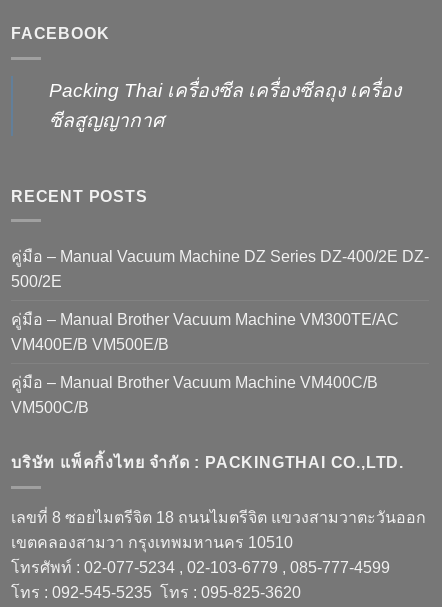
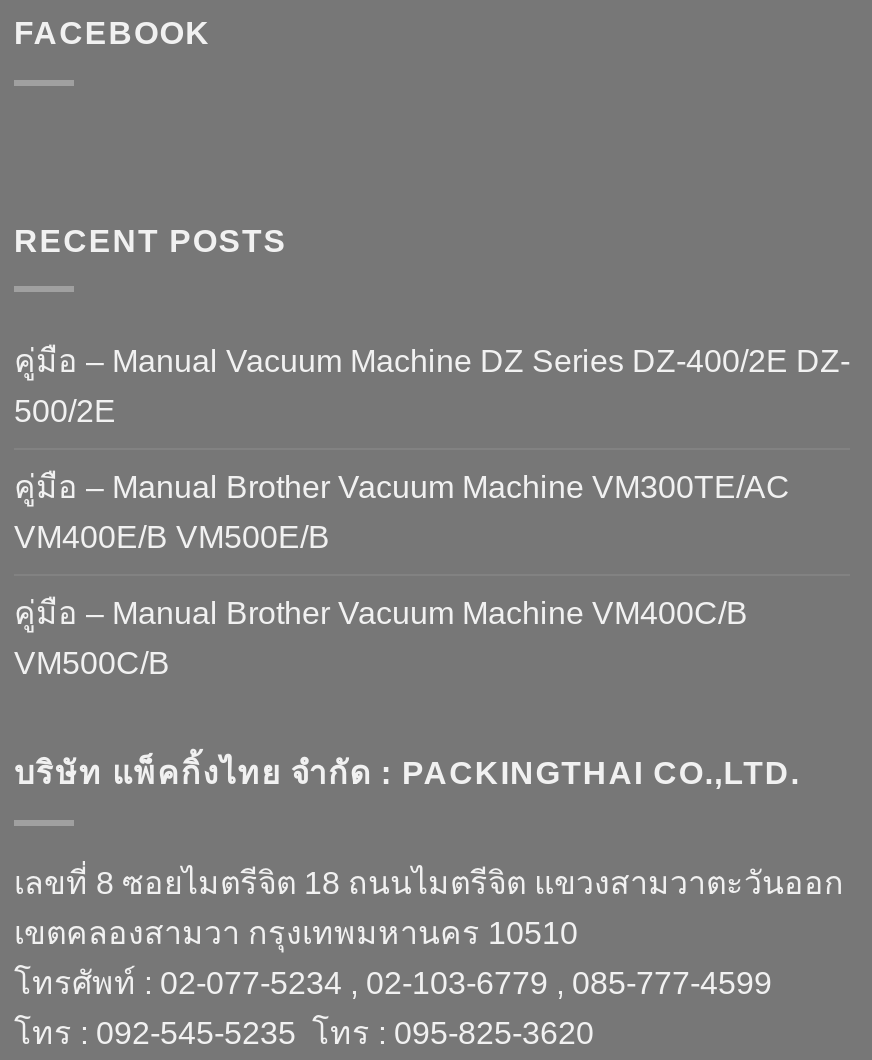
- Packing Thai เครื่องซีล เครื่องซีลถุง เครื่อง
- ซีลสูญญากาศ
